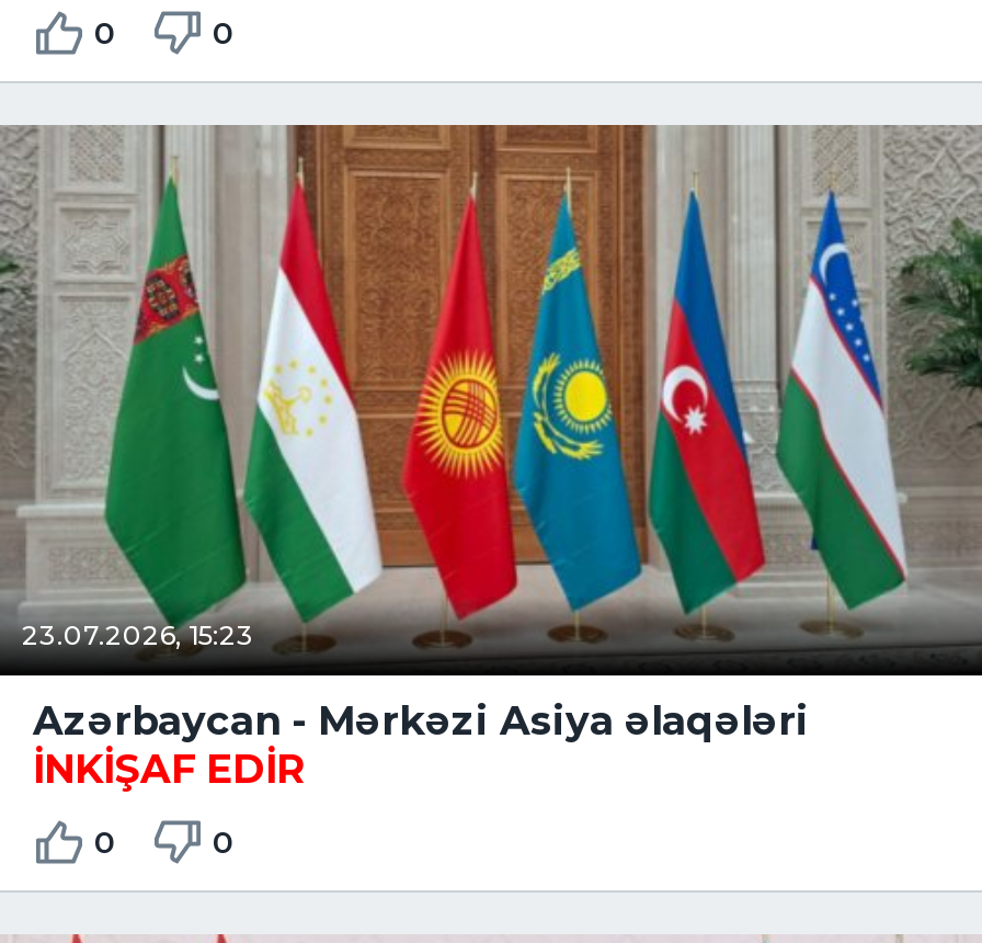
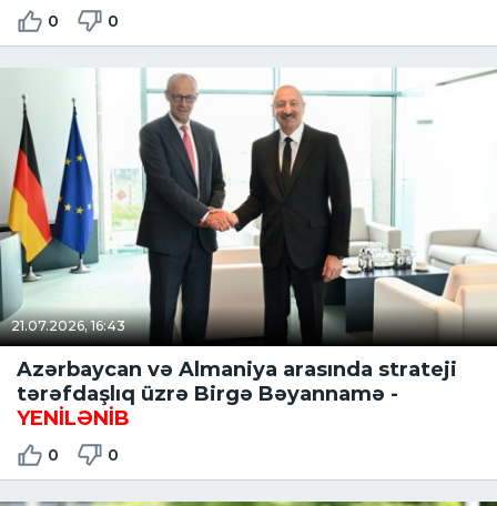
- [image]
- 23.07.2026, 15:23
+ [image]
+ 21.07.2026, 16:43

- Azərbaycan - Mərkəzi Asiya əlaqələri
- İNKİŞAF EDİR
+ Azərbaycan və Almaniya arasında strateji
+ tərəfdaşlıq üzrə Birgə Bəyannamə -
+ YENİLƏNİB
